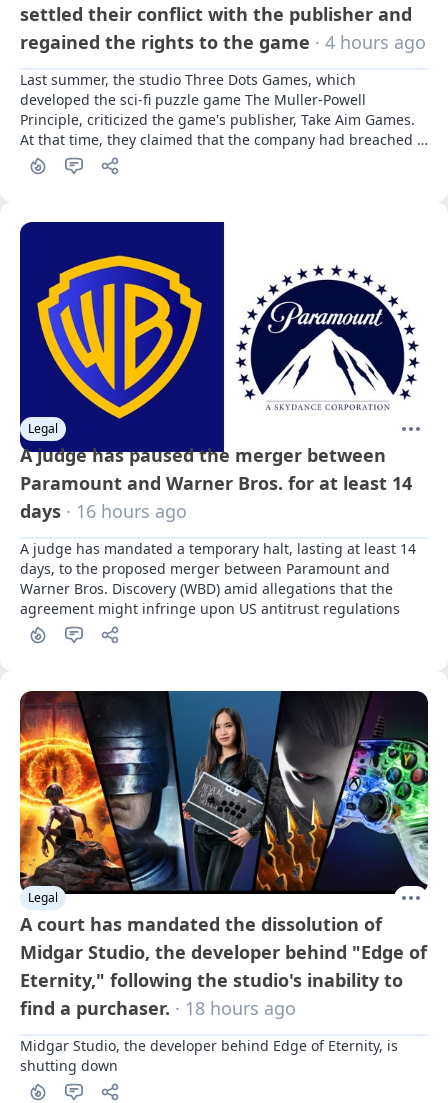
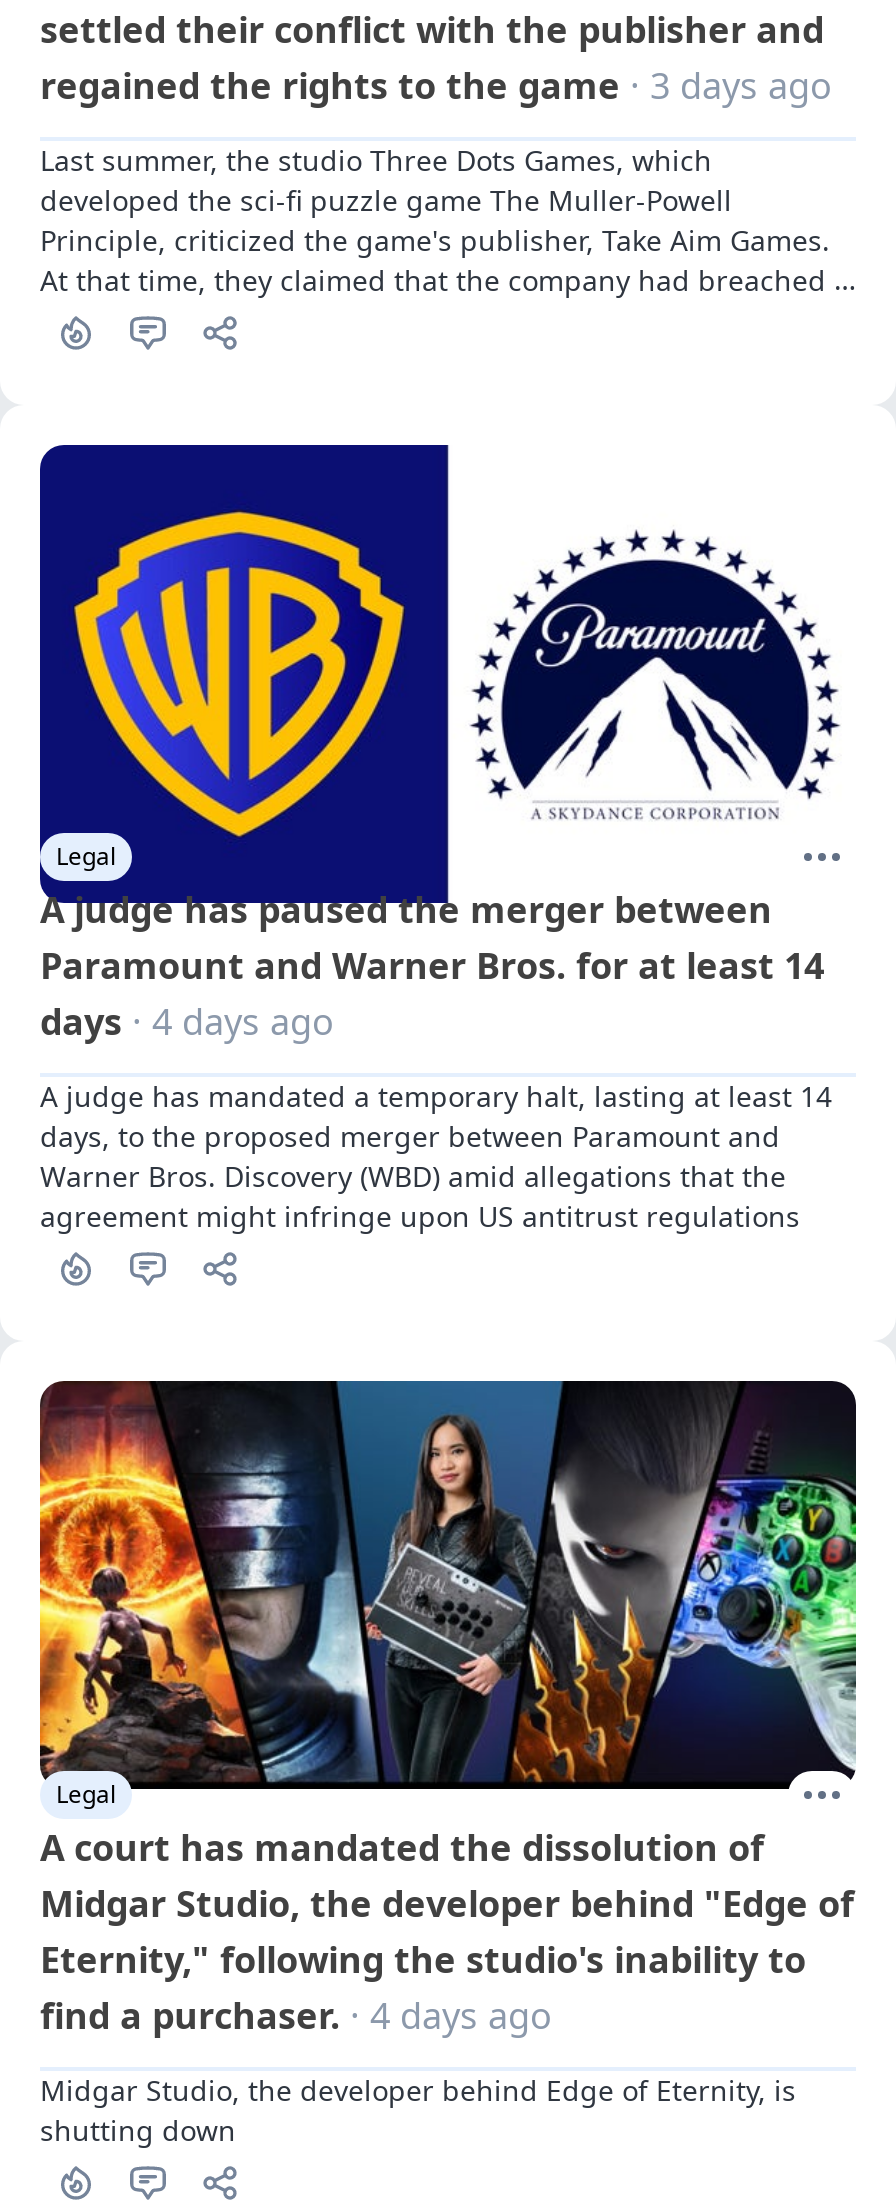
- regained the rights to the game · 4 hours ago
+ regained the rights to the game · 3 days ago

- days · 16 hours ago
+ days · 4 days ago

- find a purchaser. · 18 hours ago
+ find a purchaser. · 4 days ago
